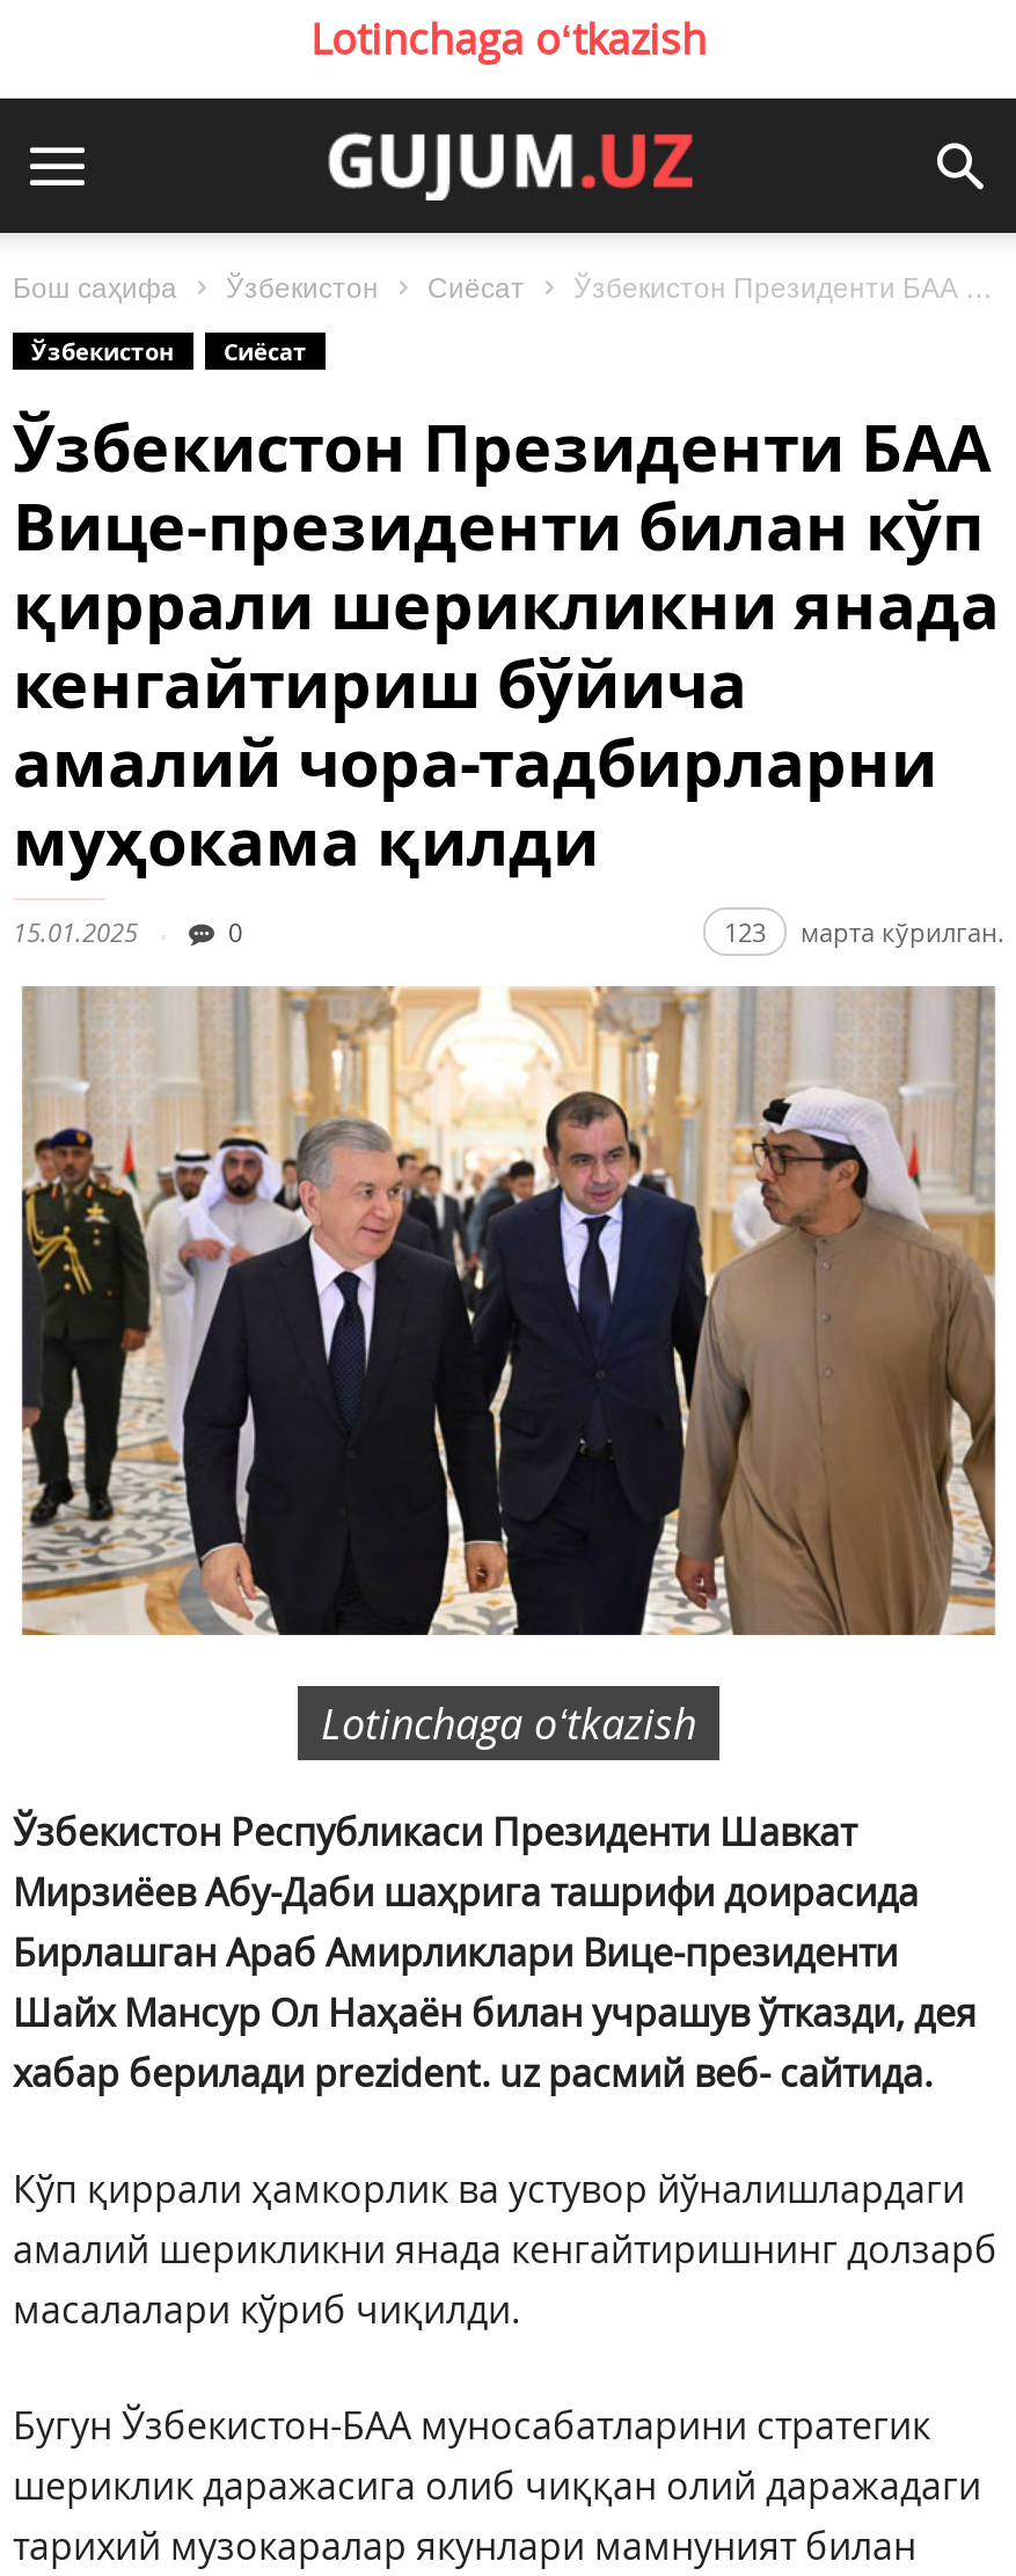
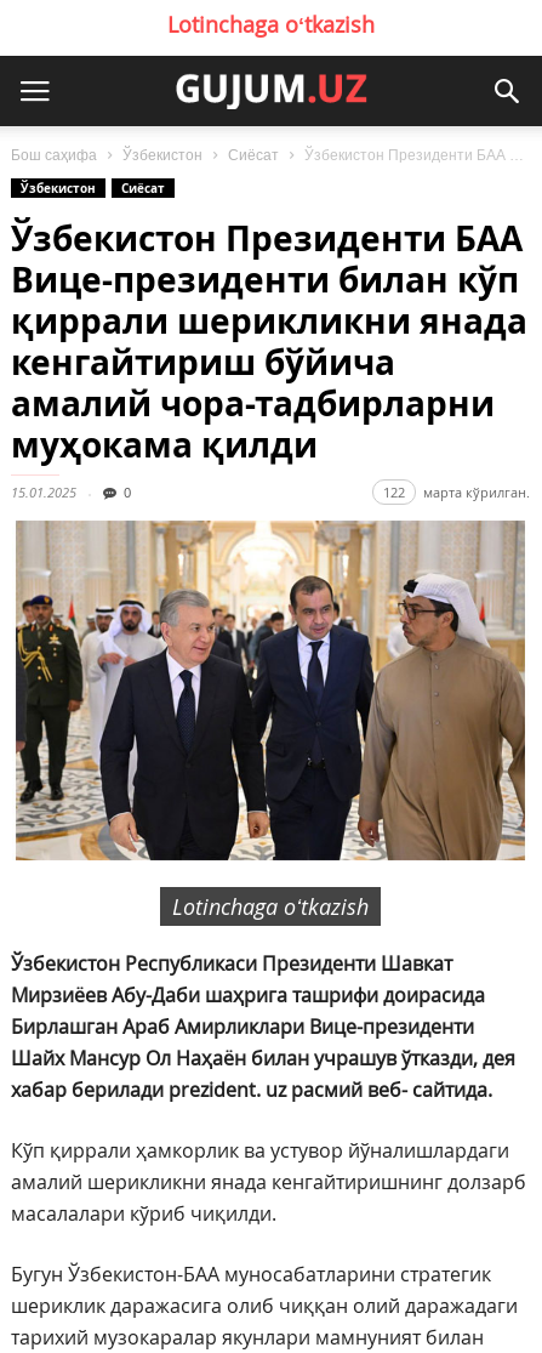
- 123 марта кўрилган.
+ 122 марта кўрилган.
